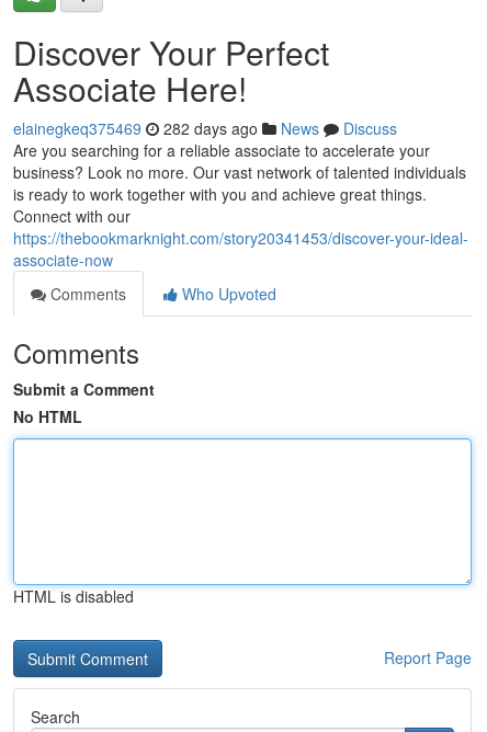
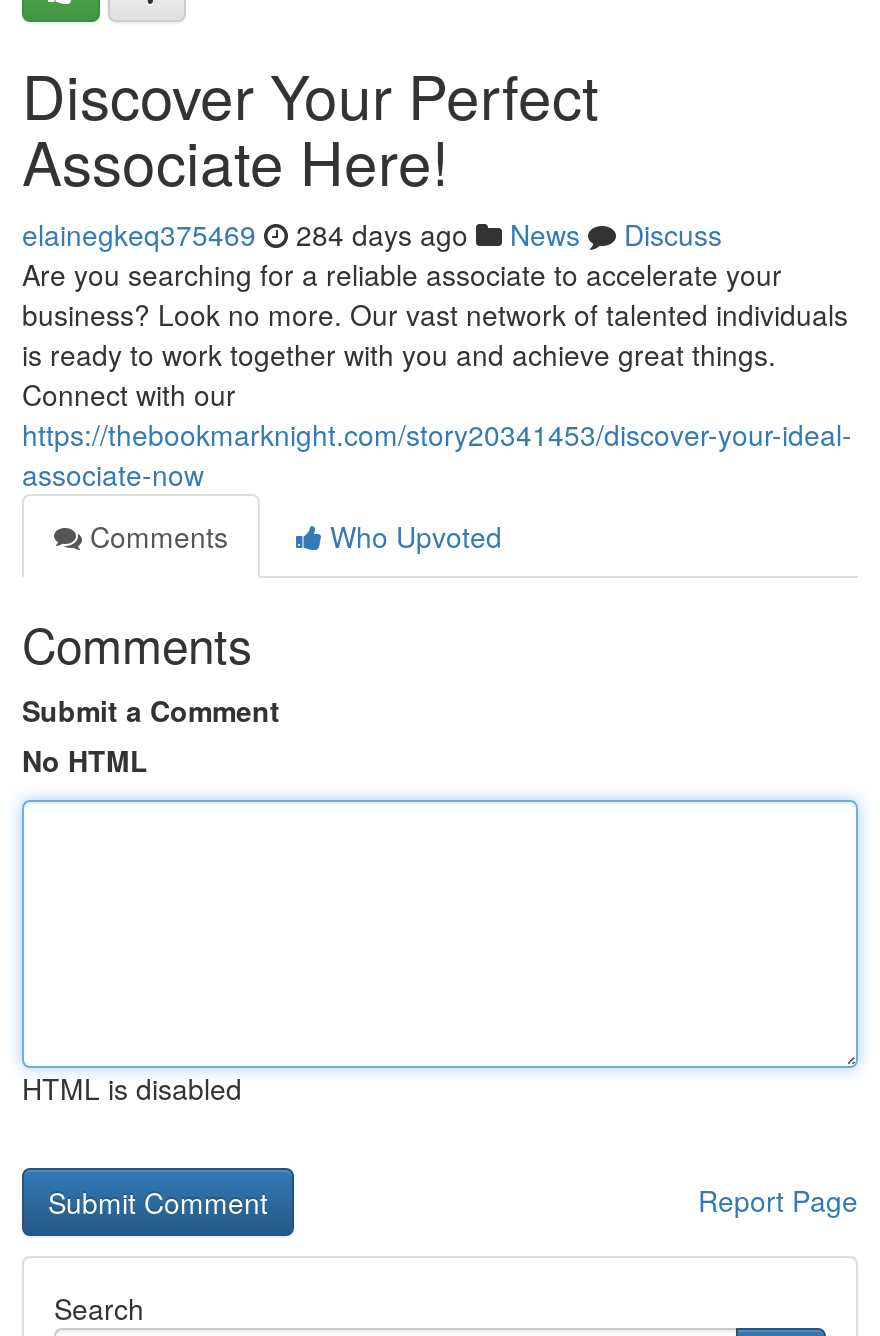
- elainegkeq375469 282 days ago News Discuss
+ elainegkeq375469 284 days ago News Discuss
